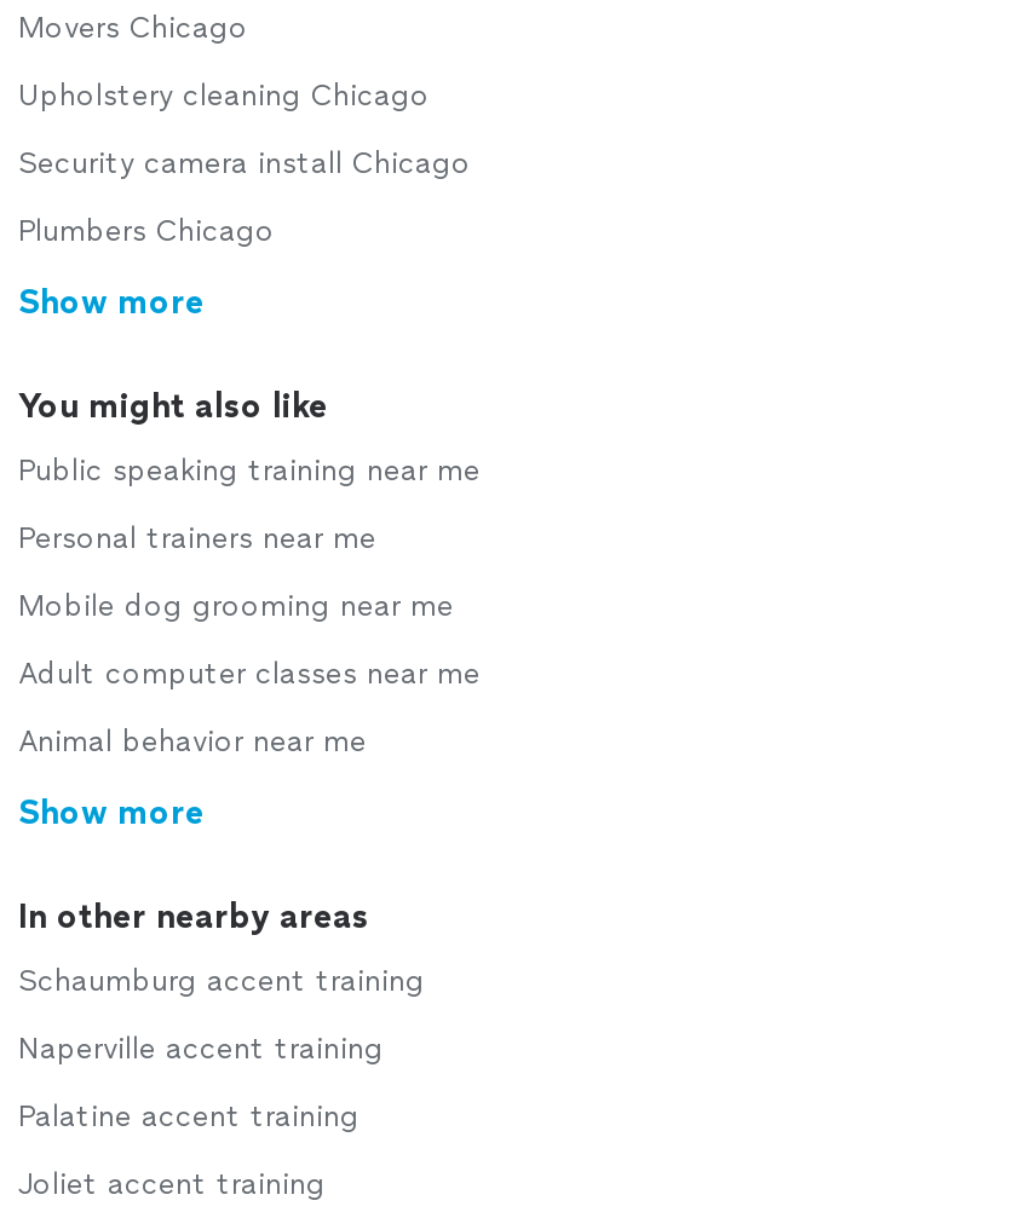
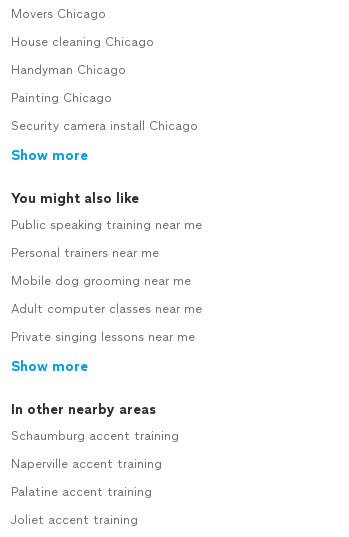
- Upholstery cleaning Chicago
+ House cleaning Chicago
+ Handyman Chicago
+ Painting Chicago

moved down: Security camera install Chicago

- Plumbers Chicago

- Animal behavior near me
+ Private singing lessons near me
